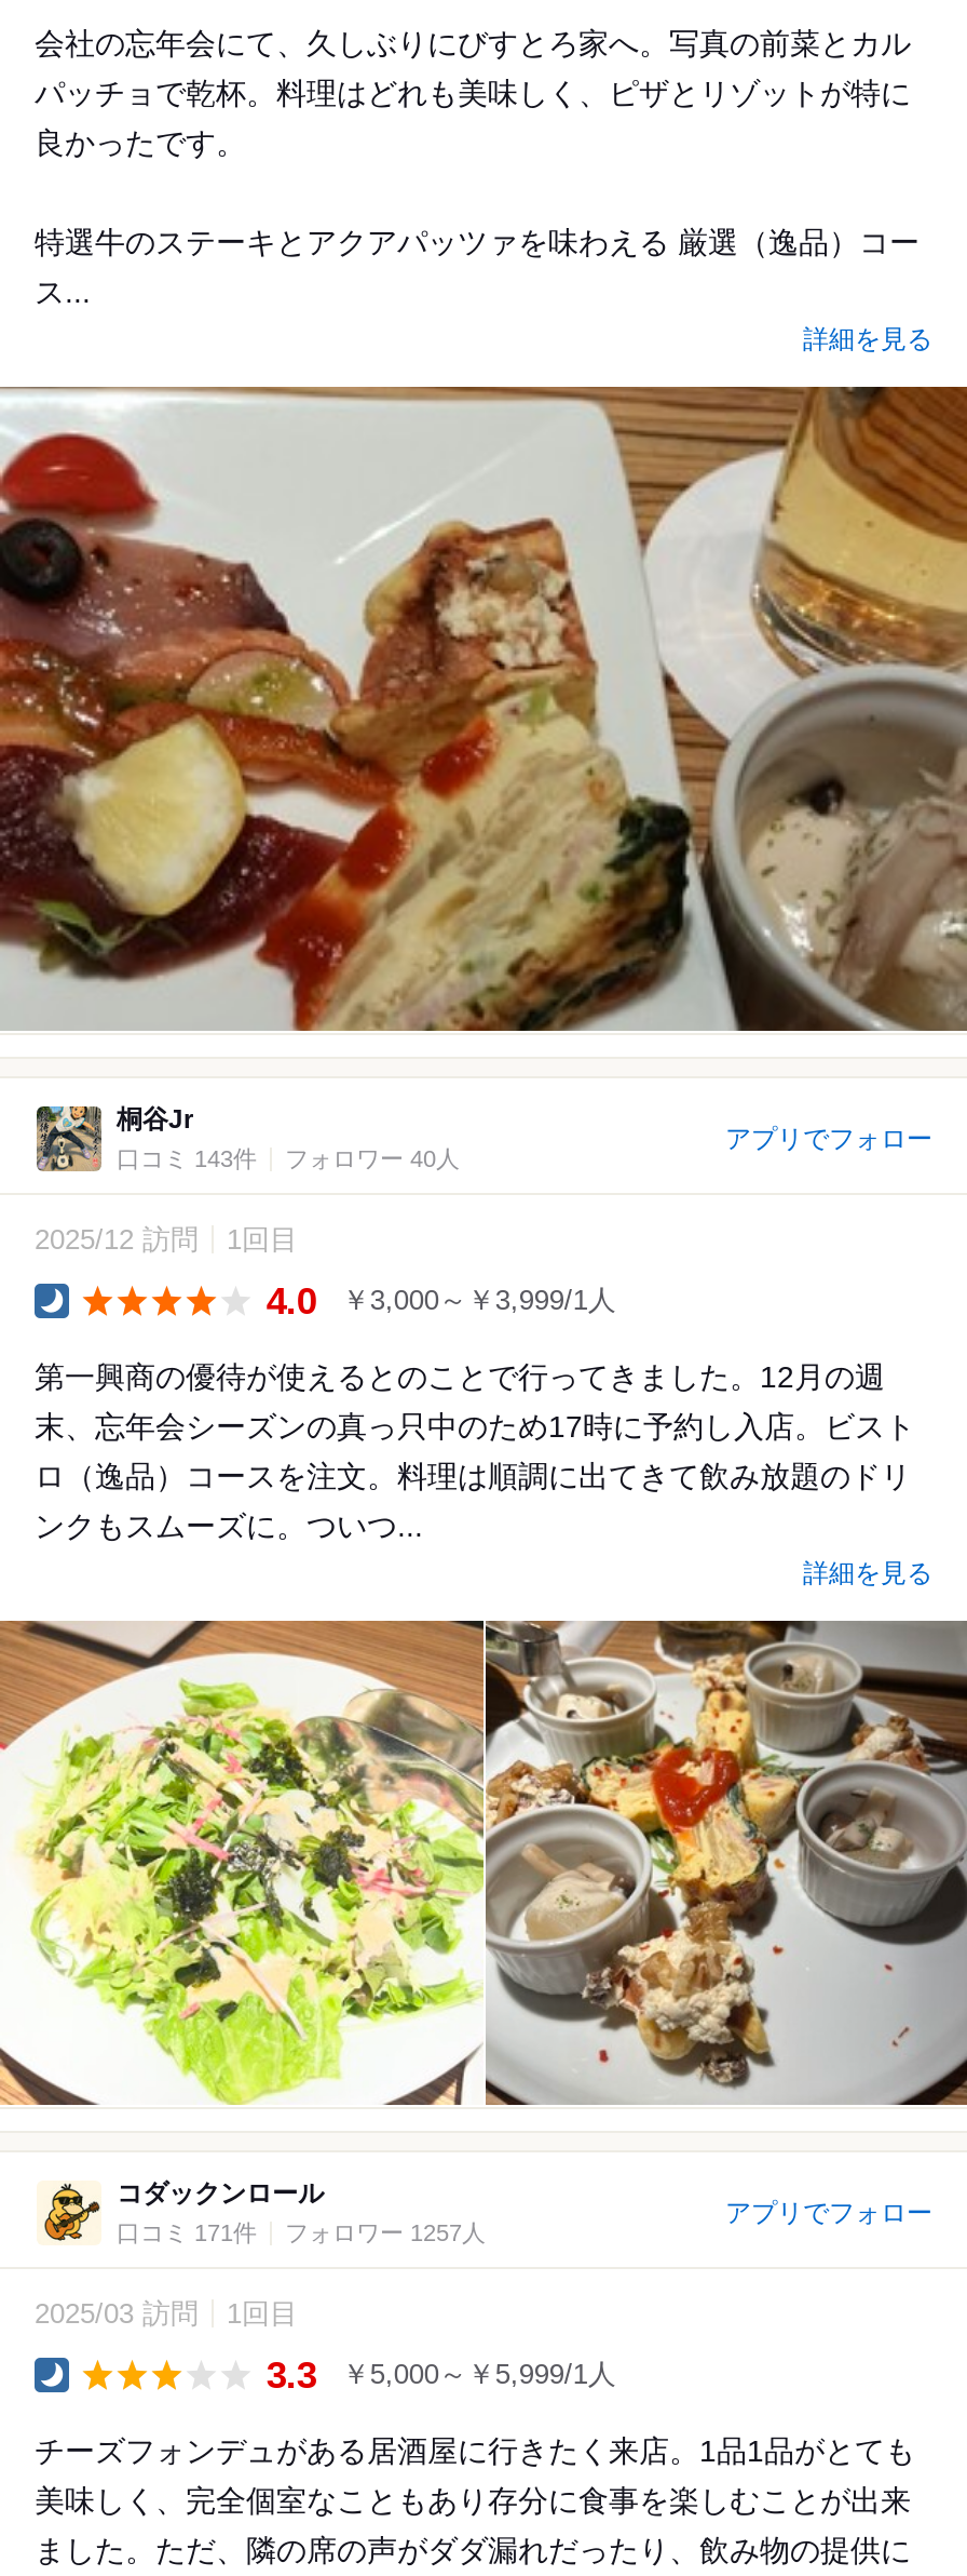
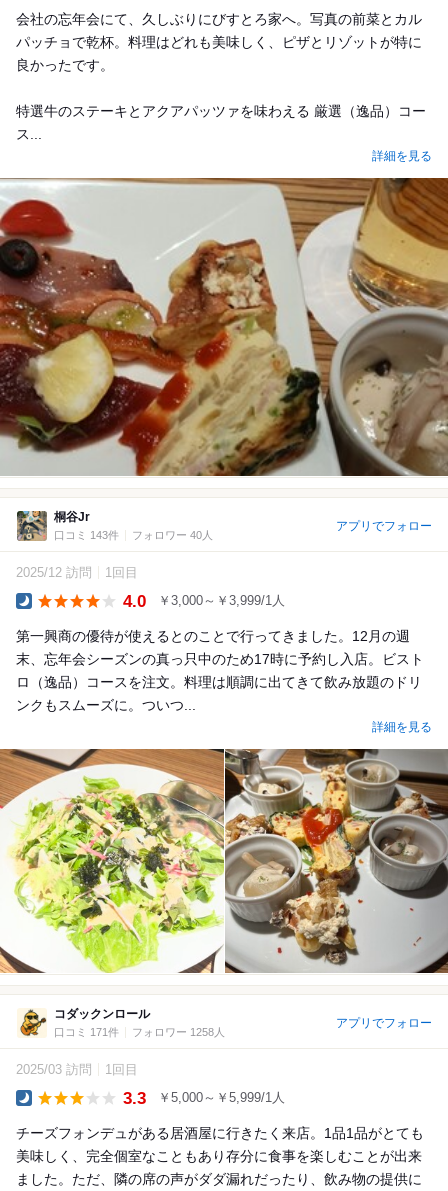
- フォロワー 1257人
+ フォロワー 1258人
